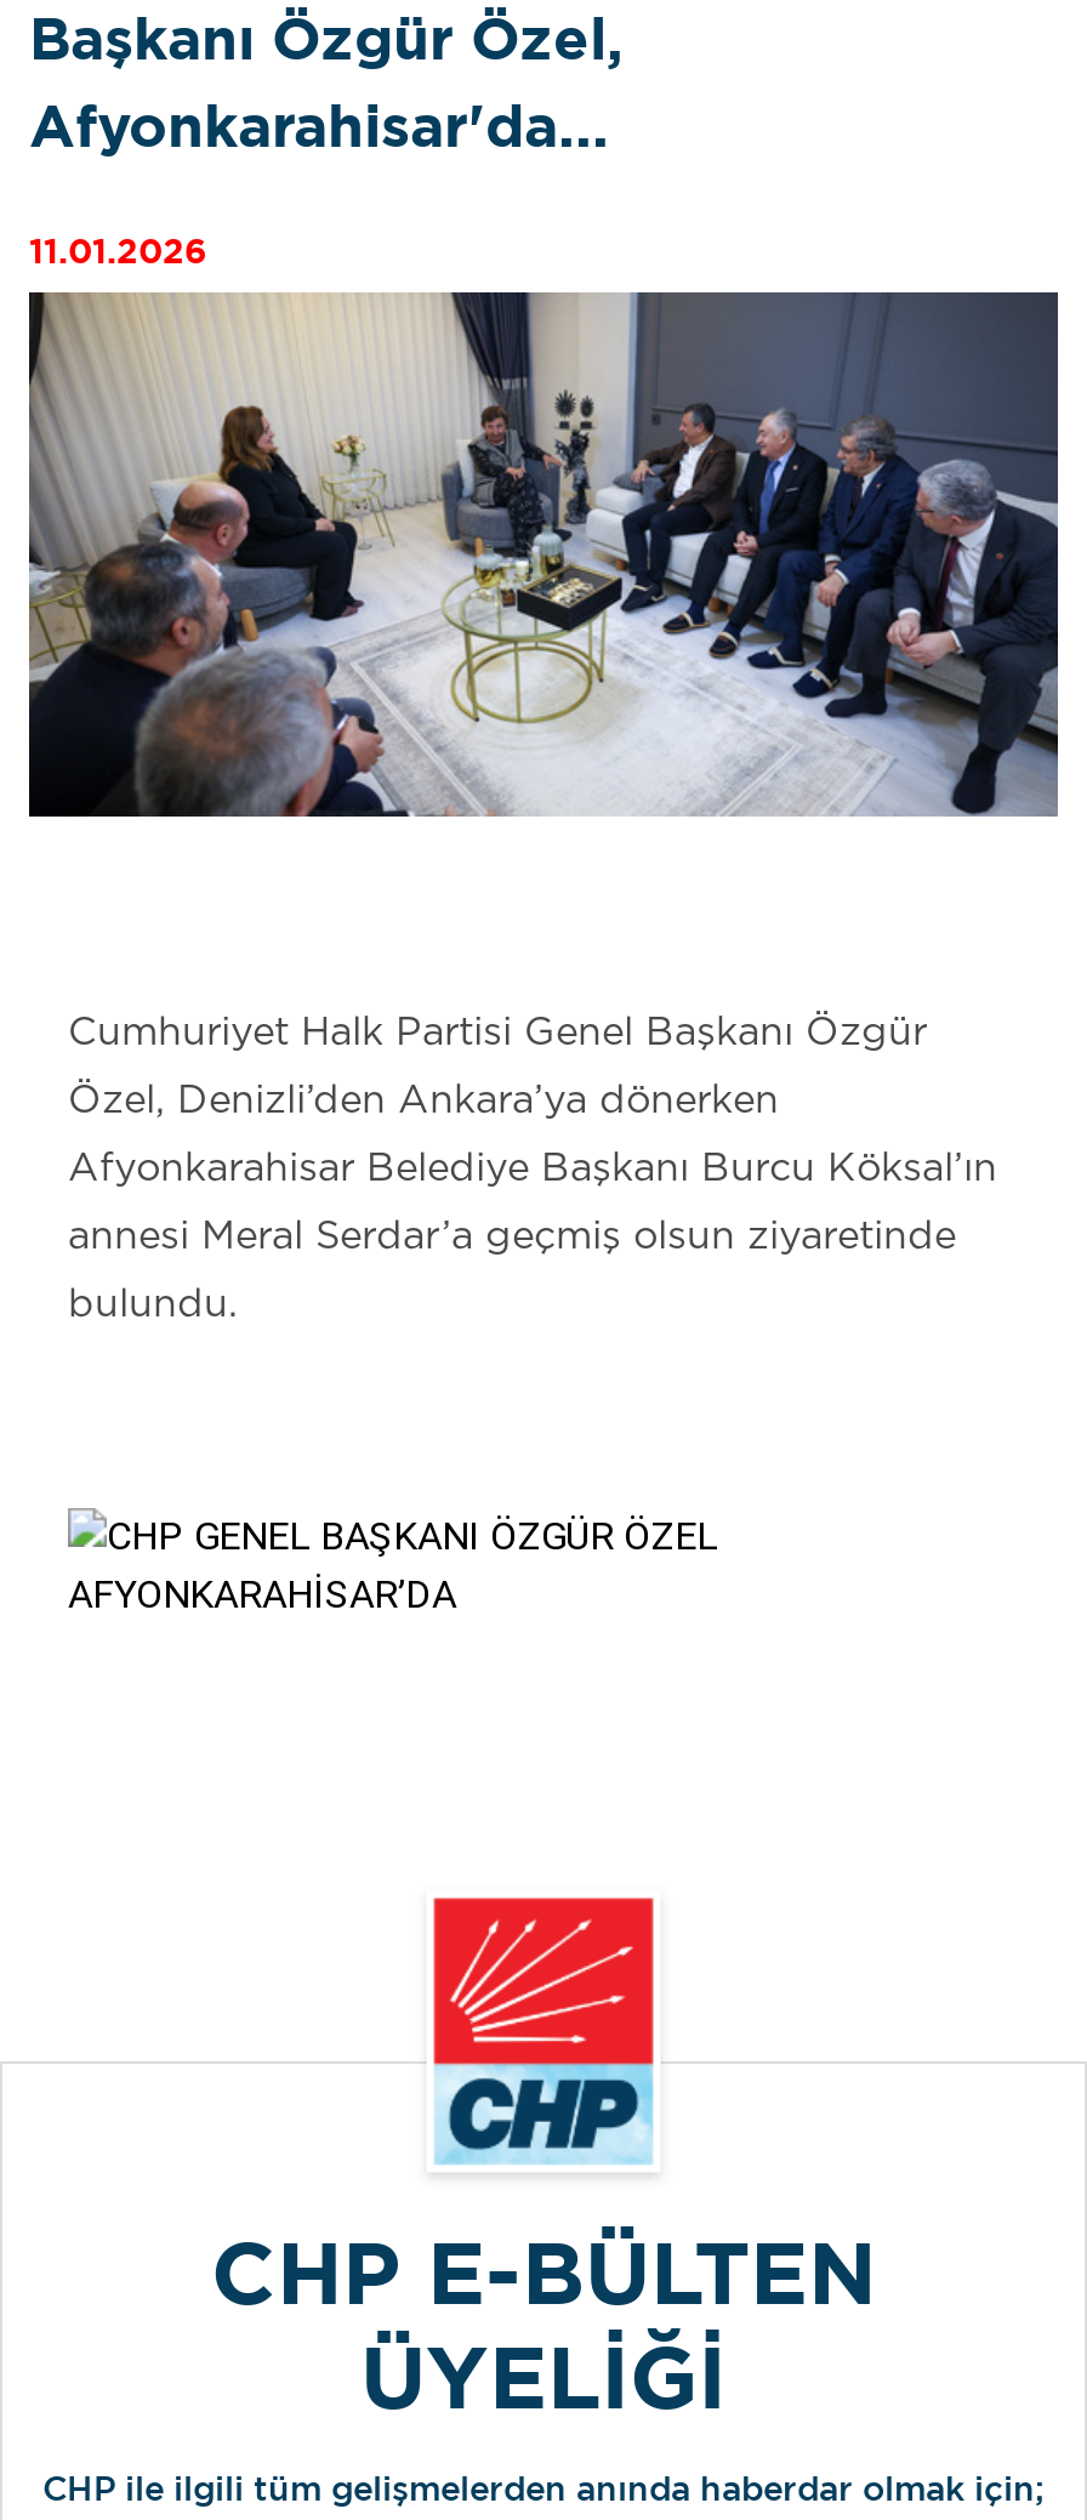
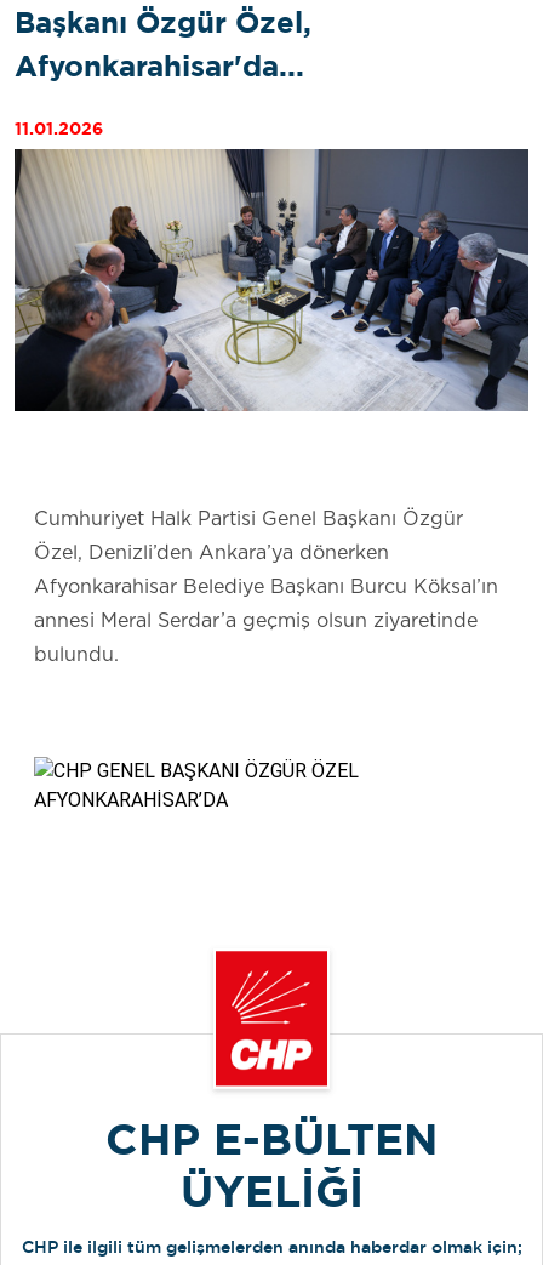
- [image]
+ [image]
